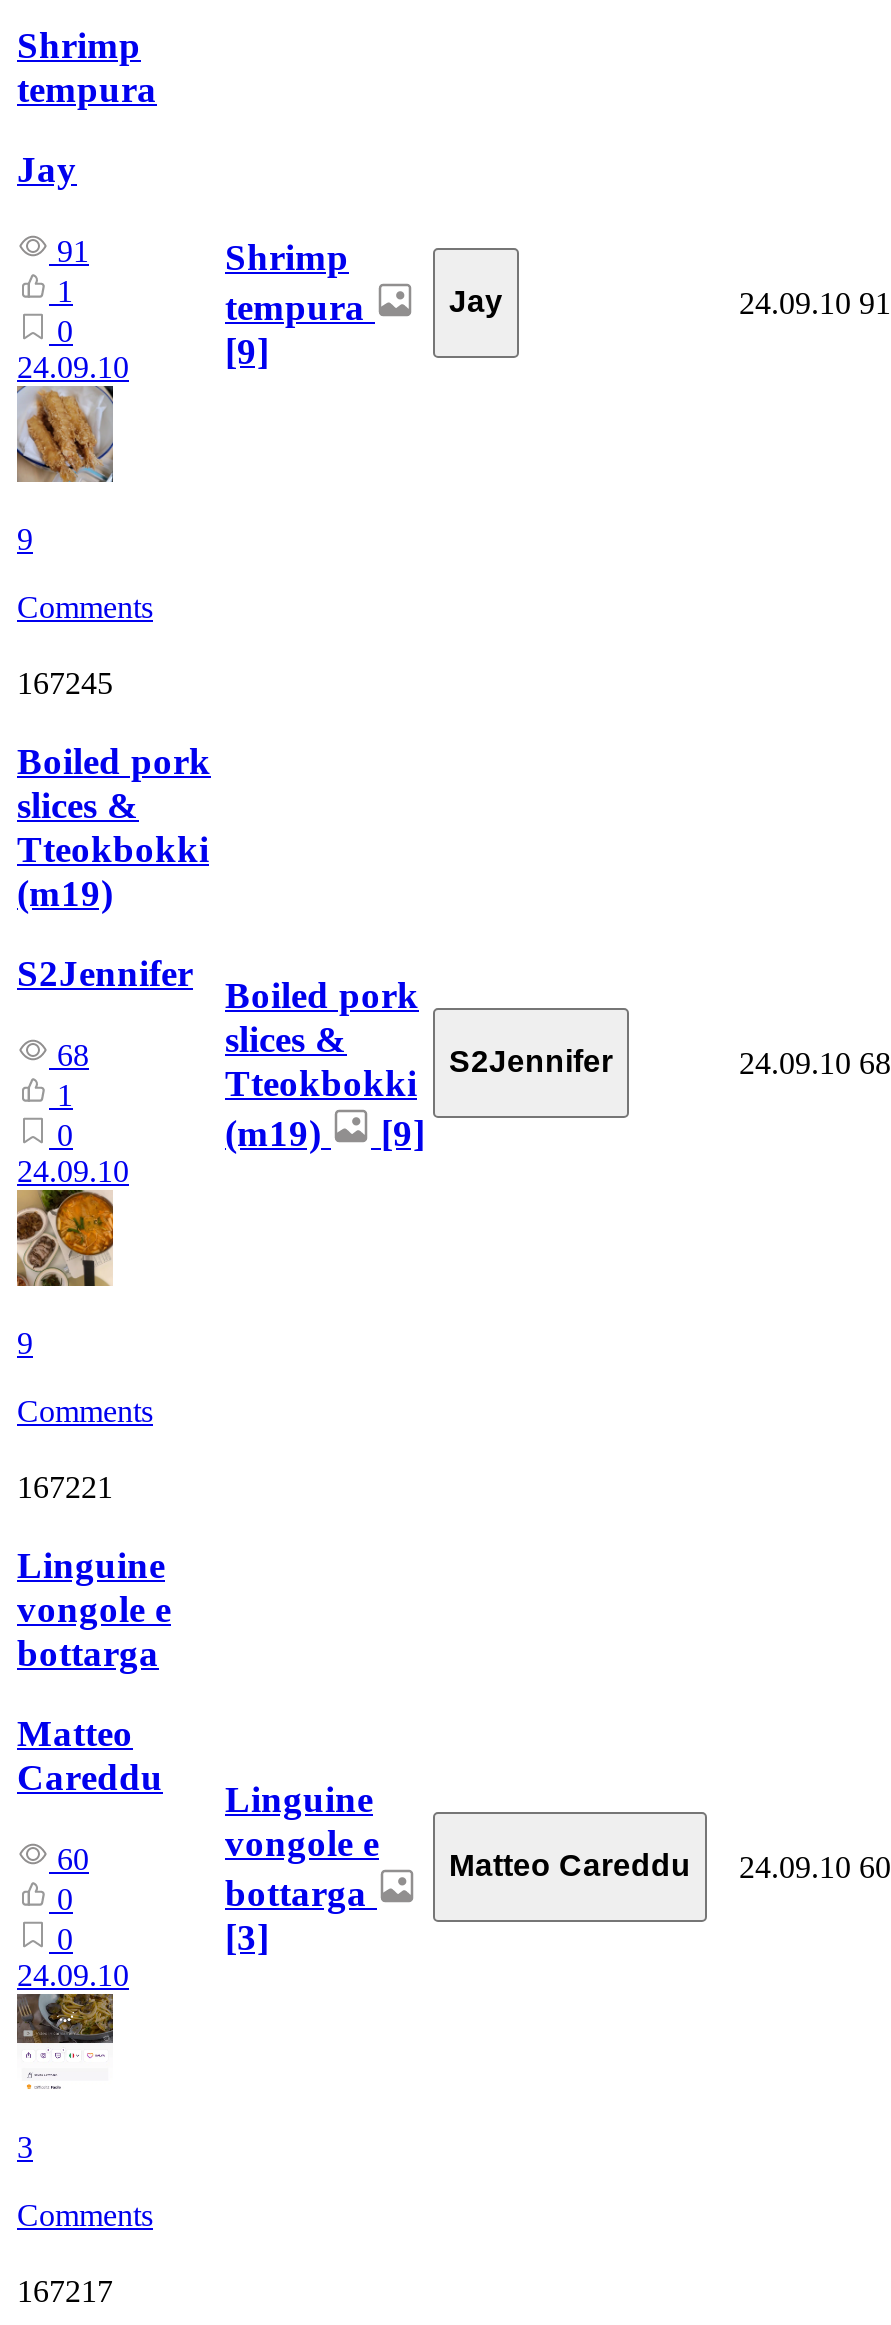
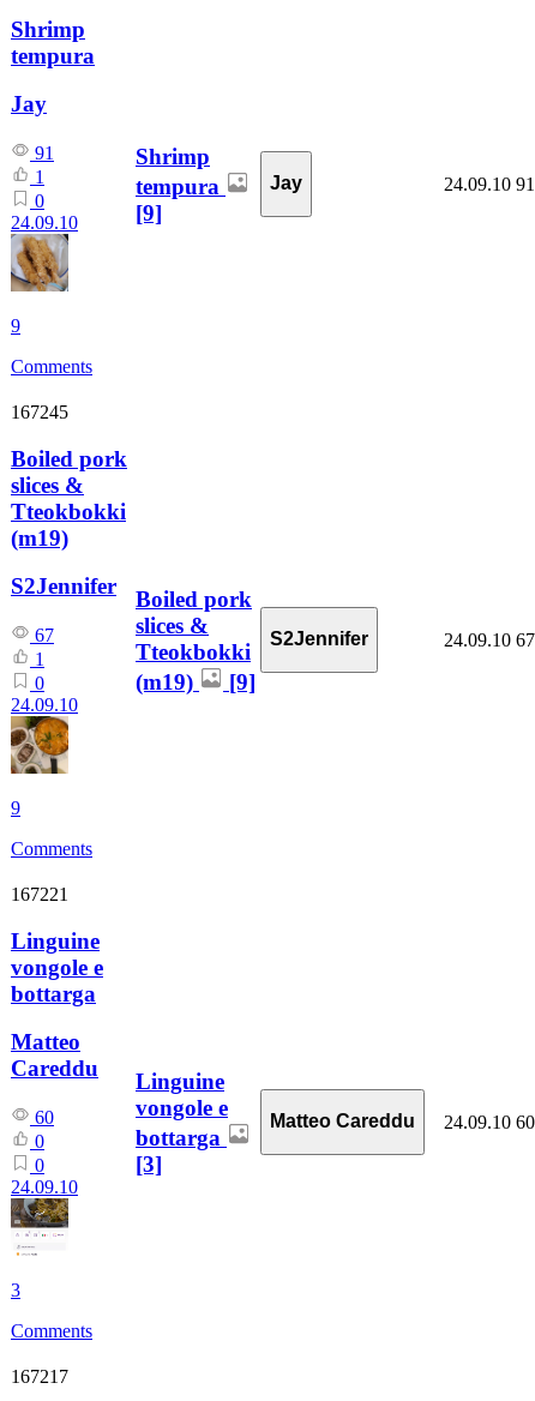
- 68
+ 67

- 24.09.10 68
+ 24.09.10 67
